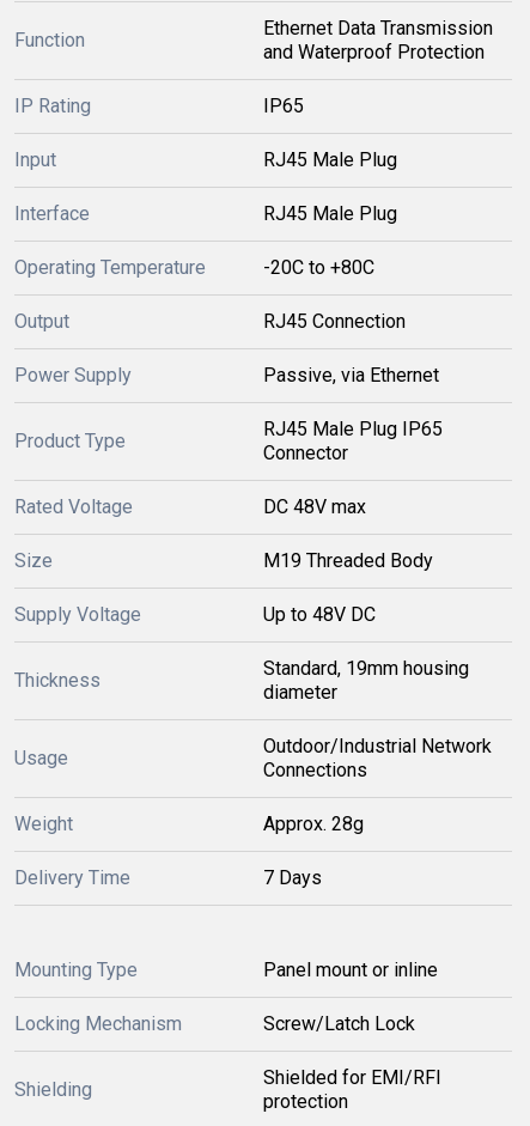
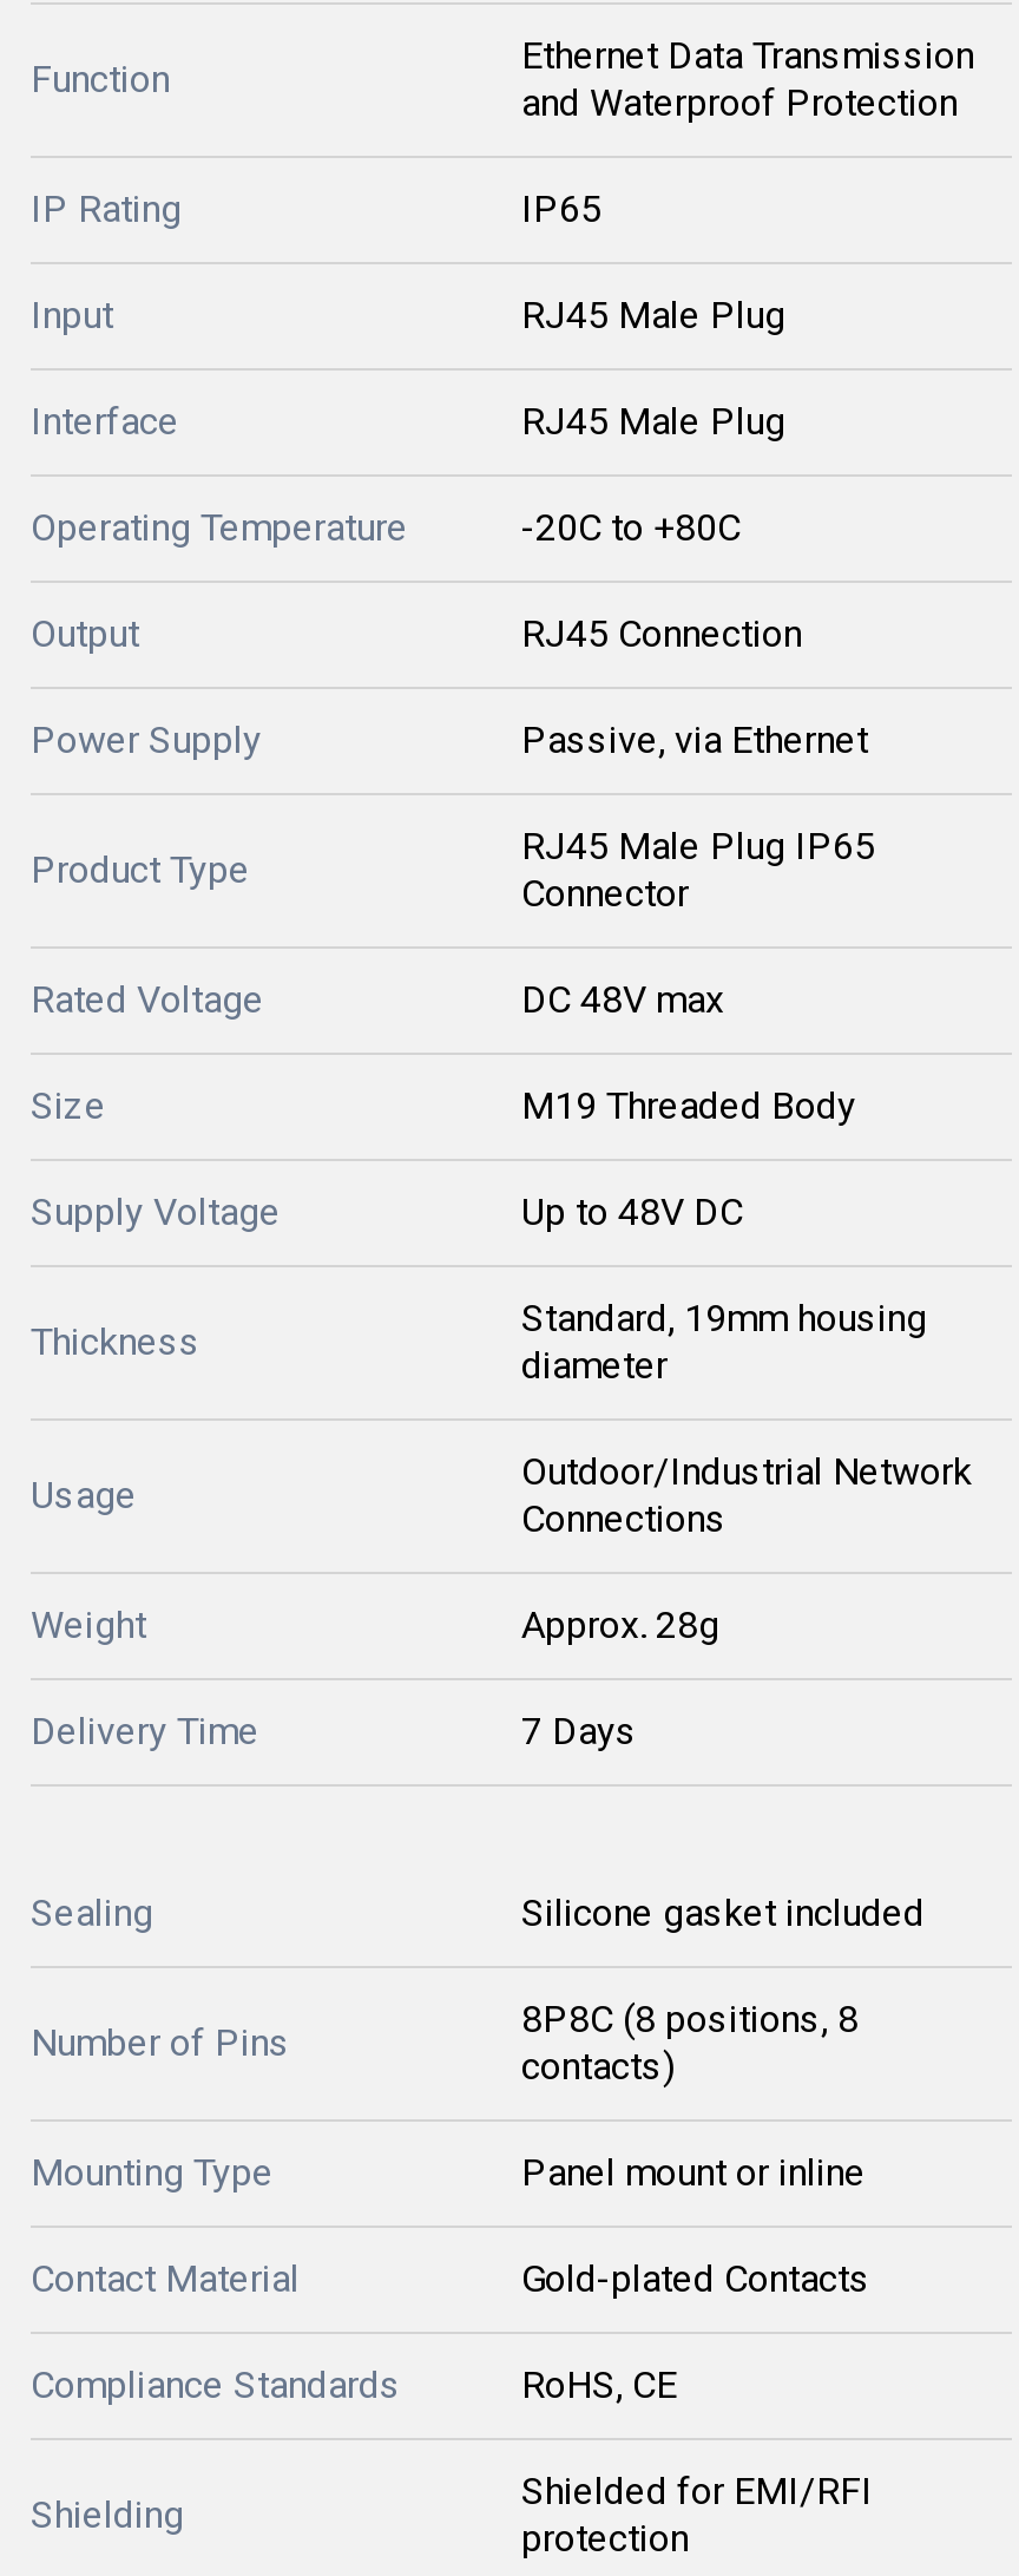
+ Sealing
+ Silicone gasket included
+ Number of Pins

+ 8P8C (8 positions, 8
+ contacts)

- Locking Mechanism
- Screw/Latch Lock
+ Contact Material
+ Gold-plated Contacts
+ Compliance Standards
+ RoHS, CE
